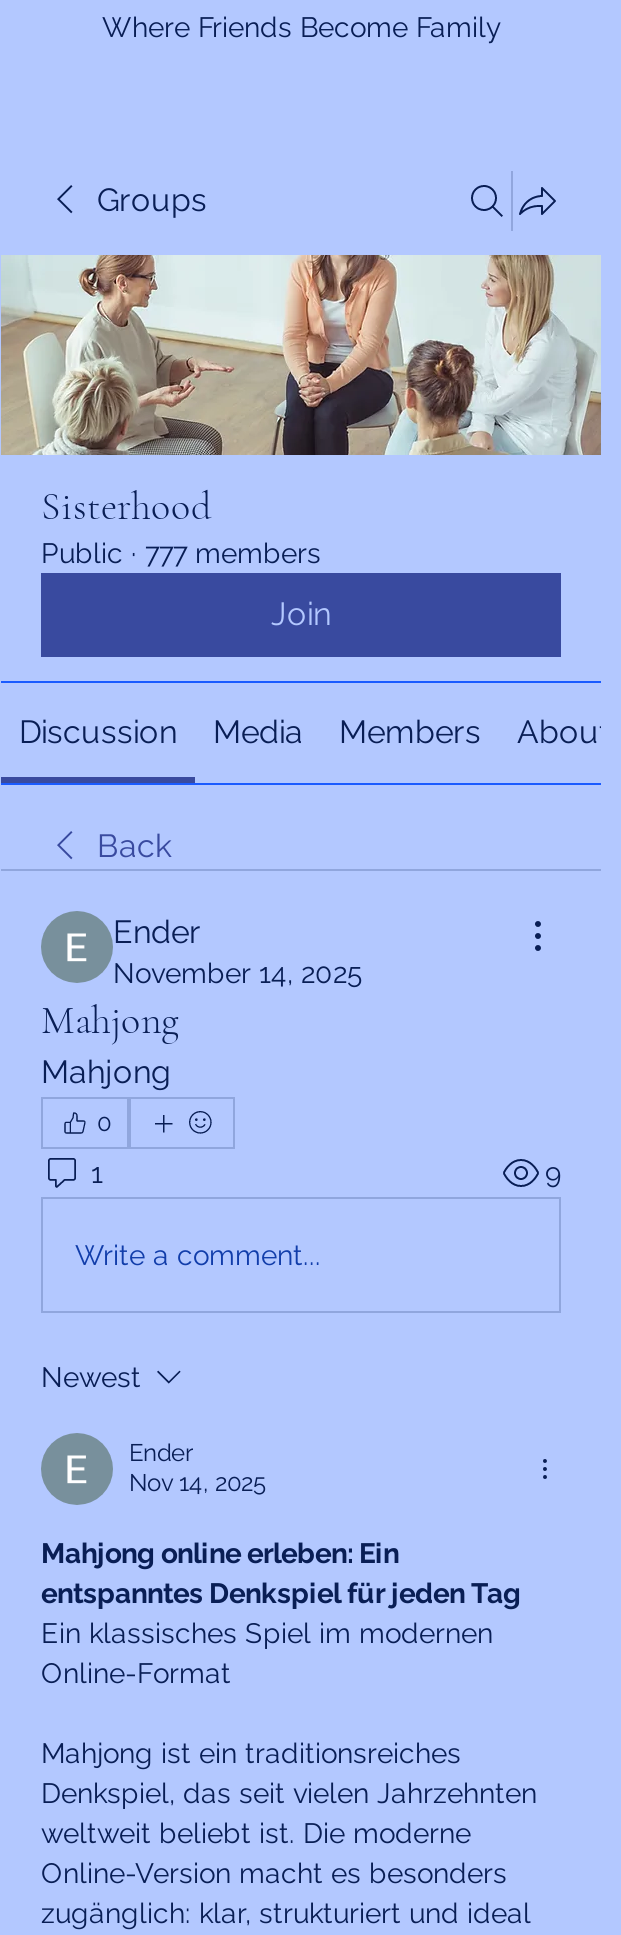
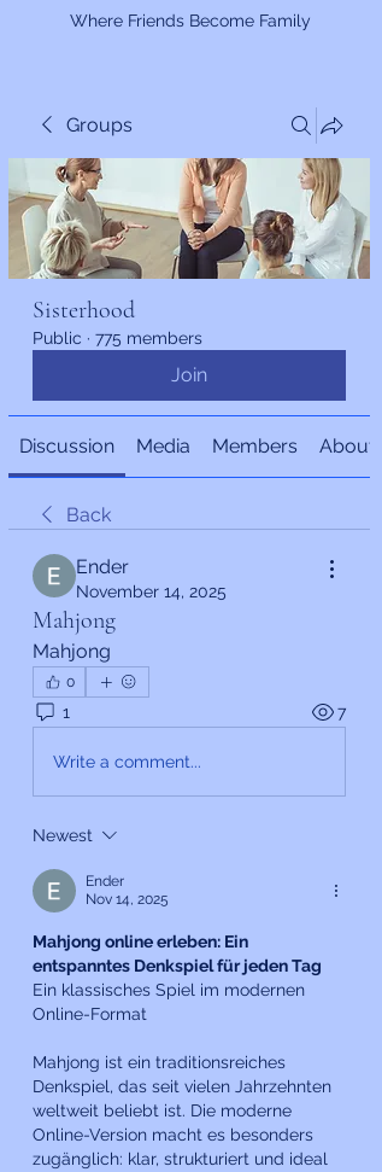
- Public · 777 members
+ Public · 775 members

- 9
+ 7
